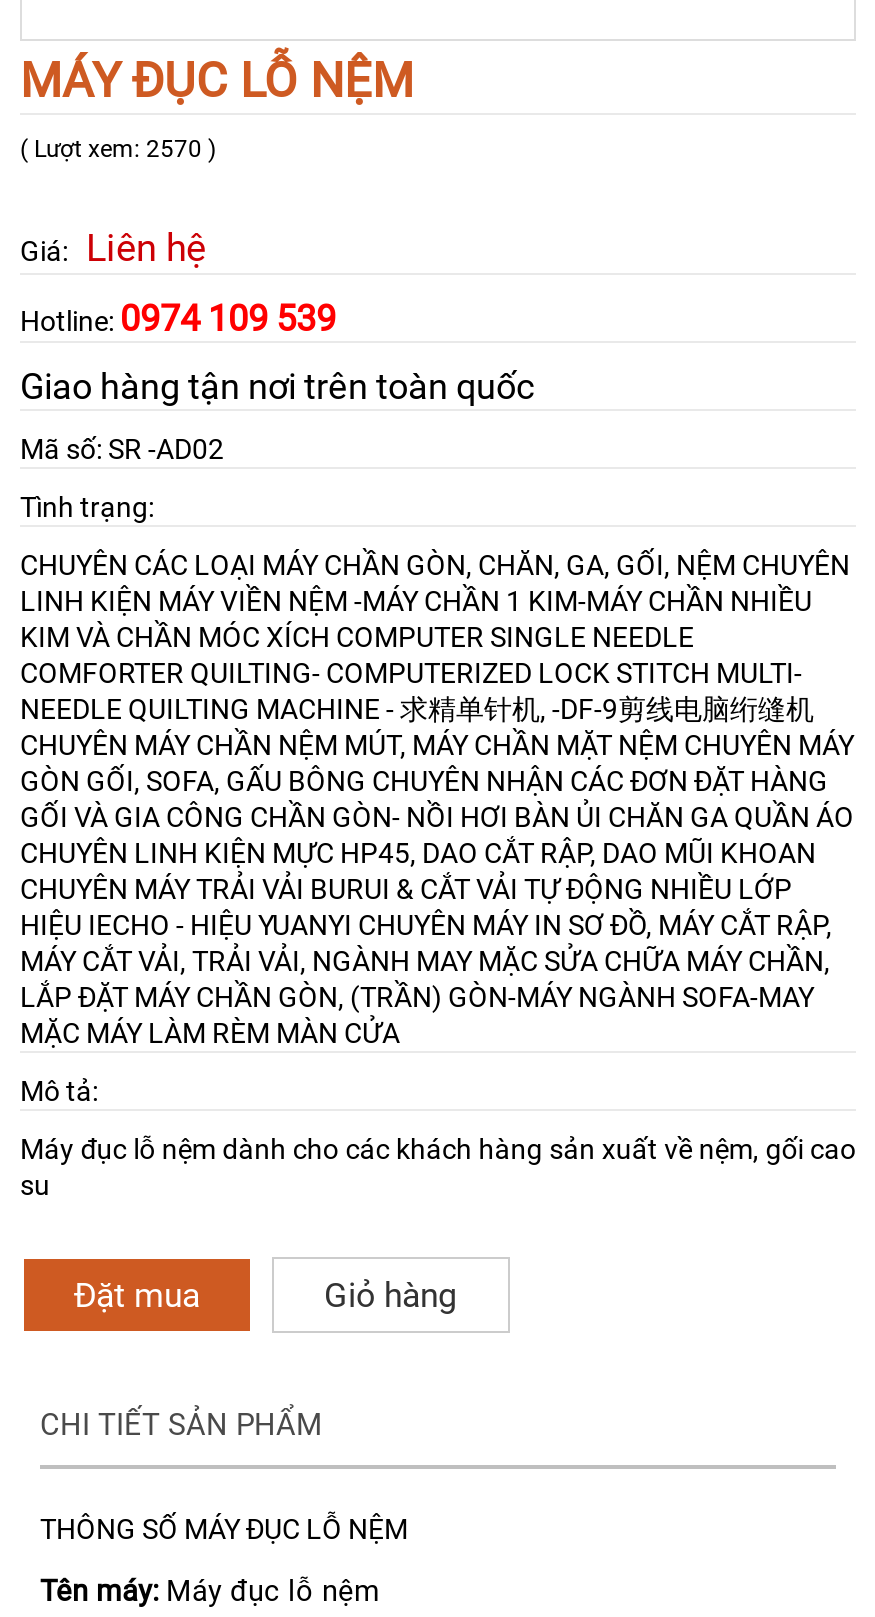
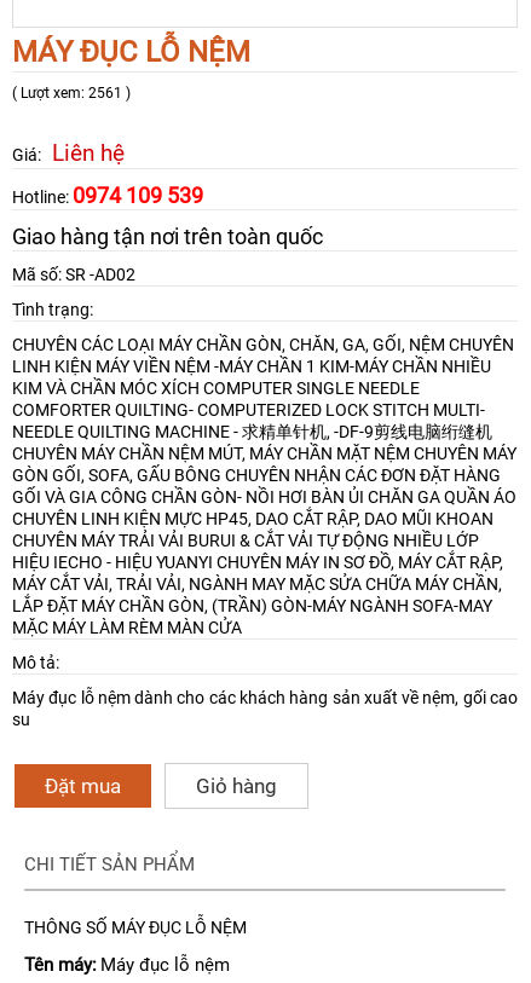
- ( Lượt xem: 2570 )
+ ( Lượt xem: 2561 )
